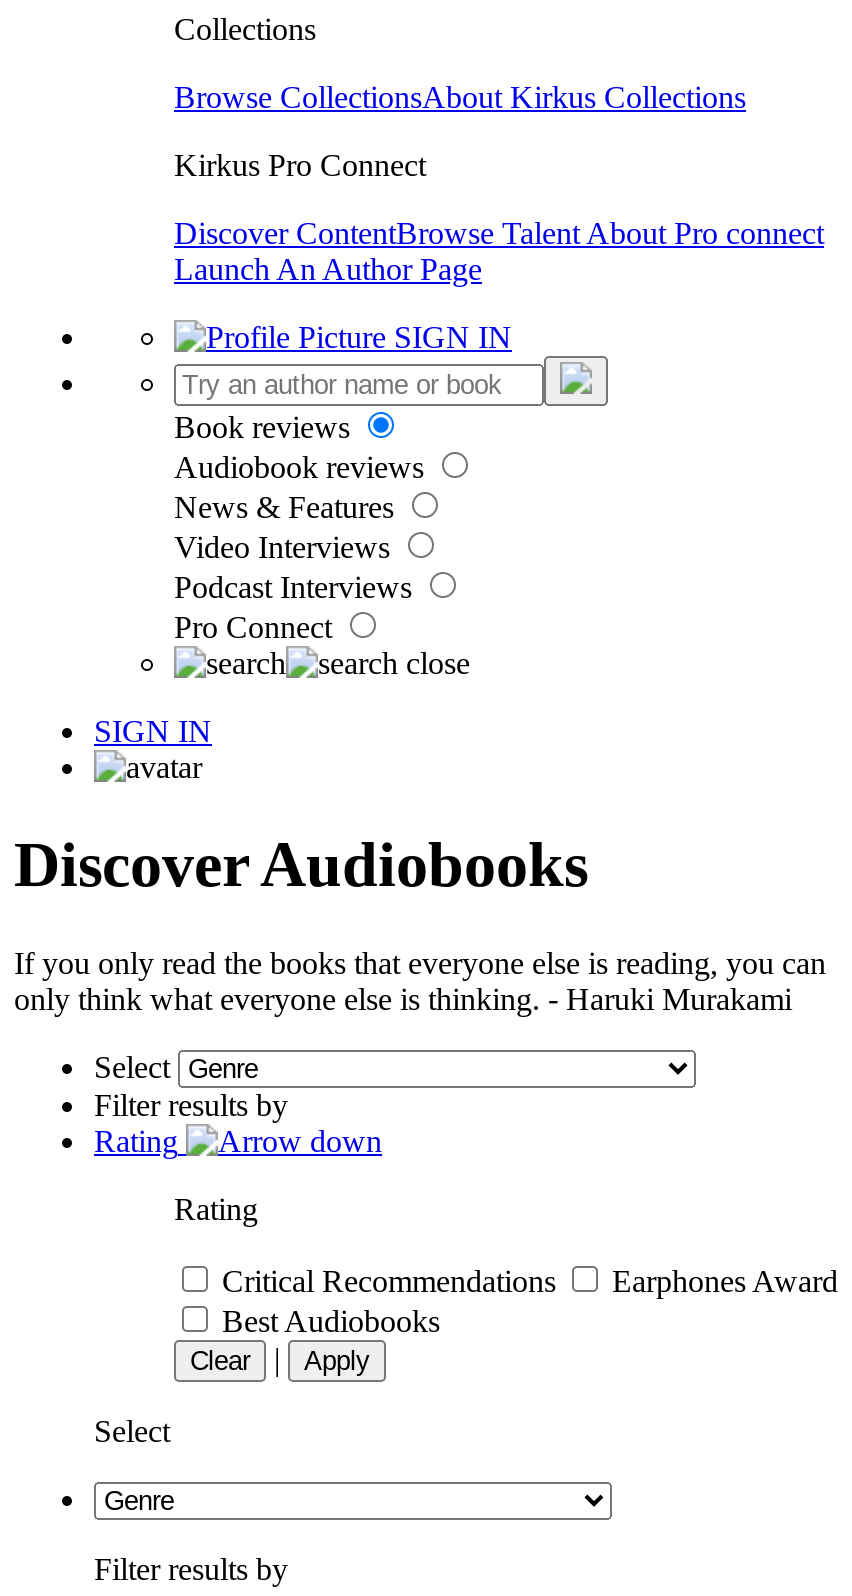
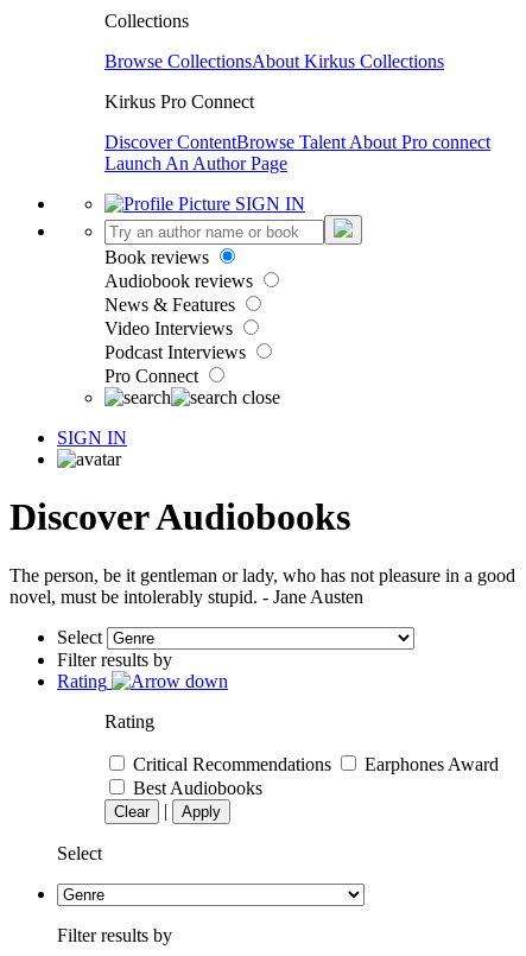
- If you only read the books that everyone else is reading, you can
- only think what everyone else is thinking. - Haruki Murakami
+ The person, be it gentleman or lady, who has not pleasure in a good
+ novel, must be intolerably stupid. - Jane Austen
